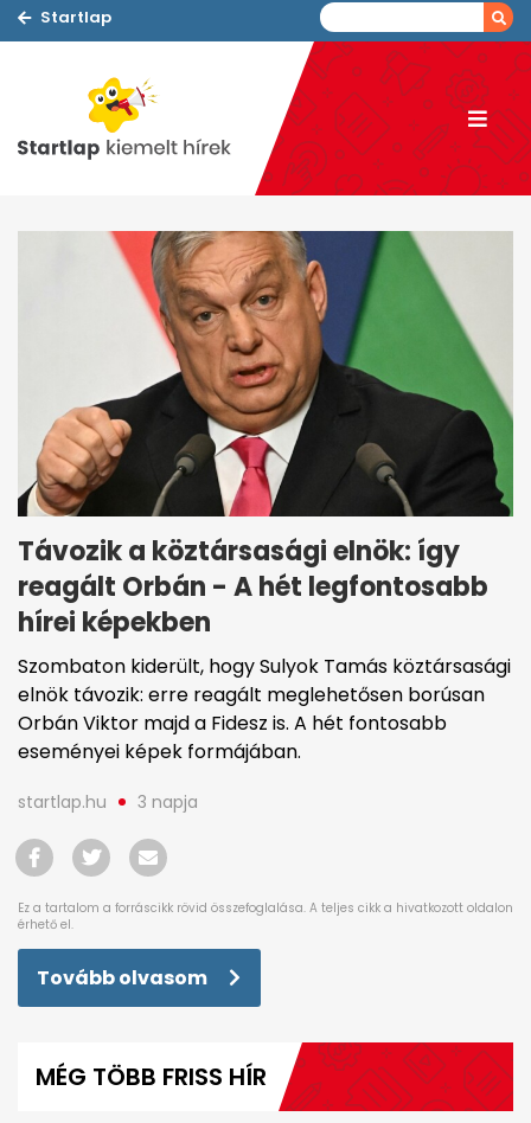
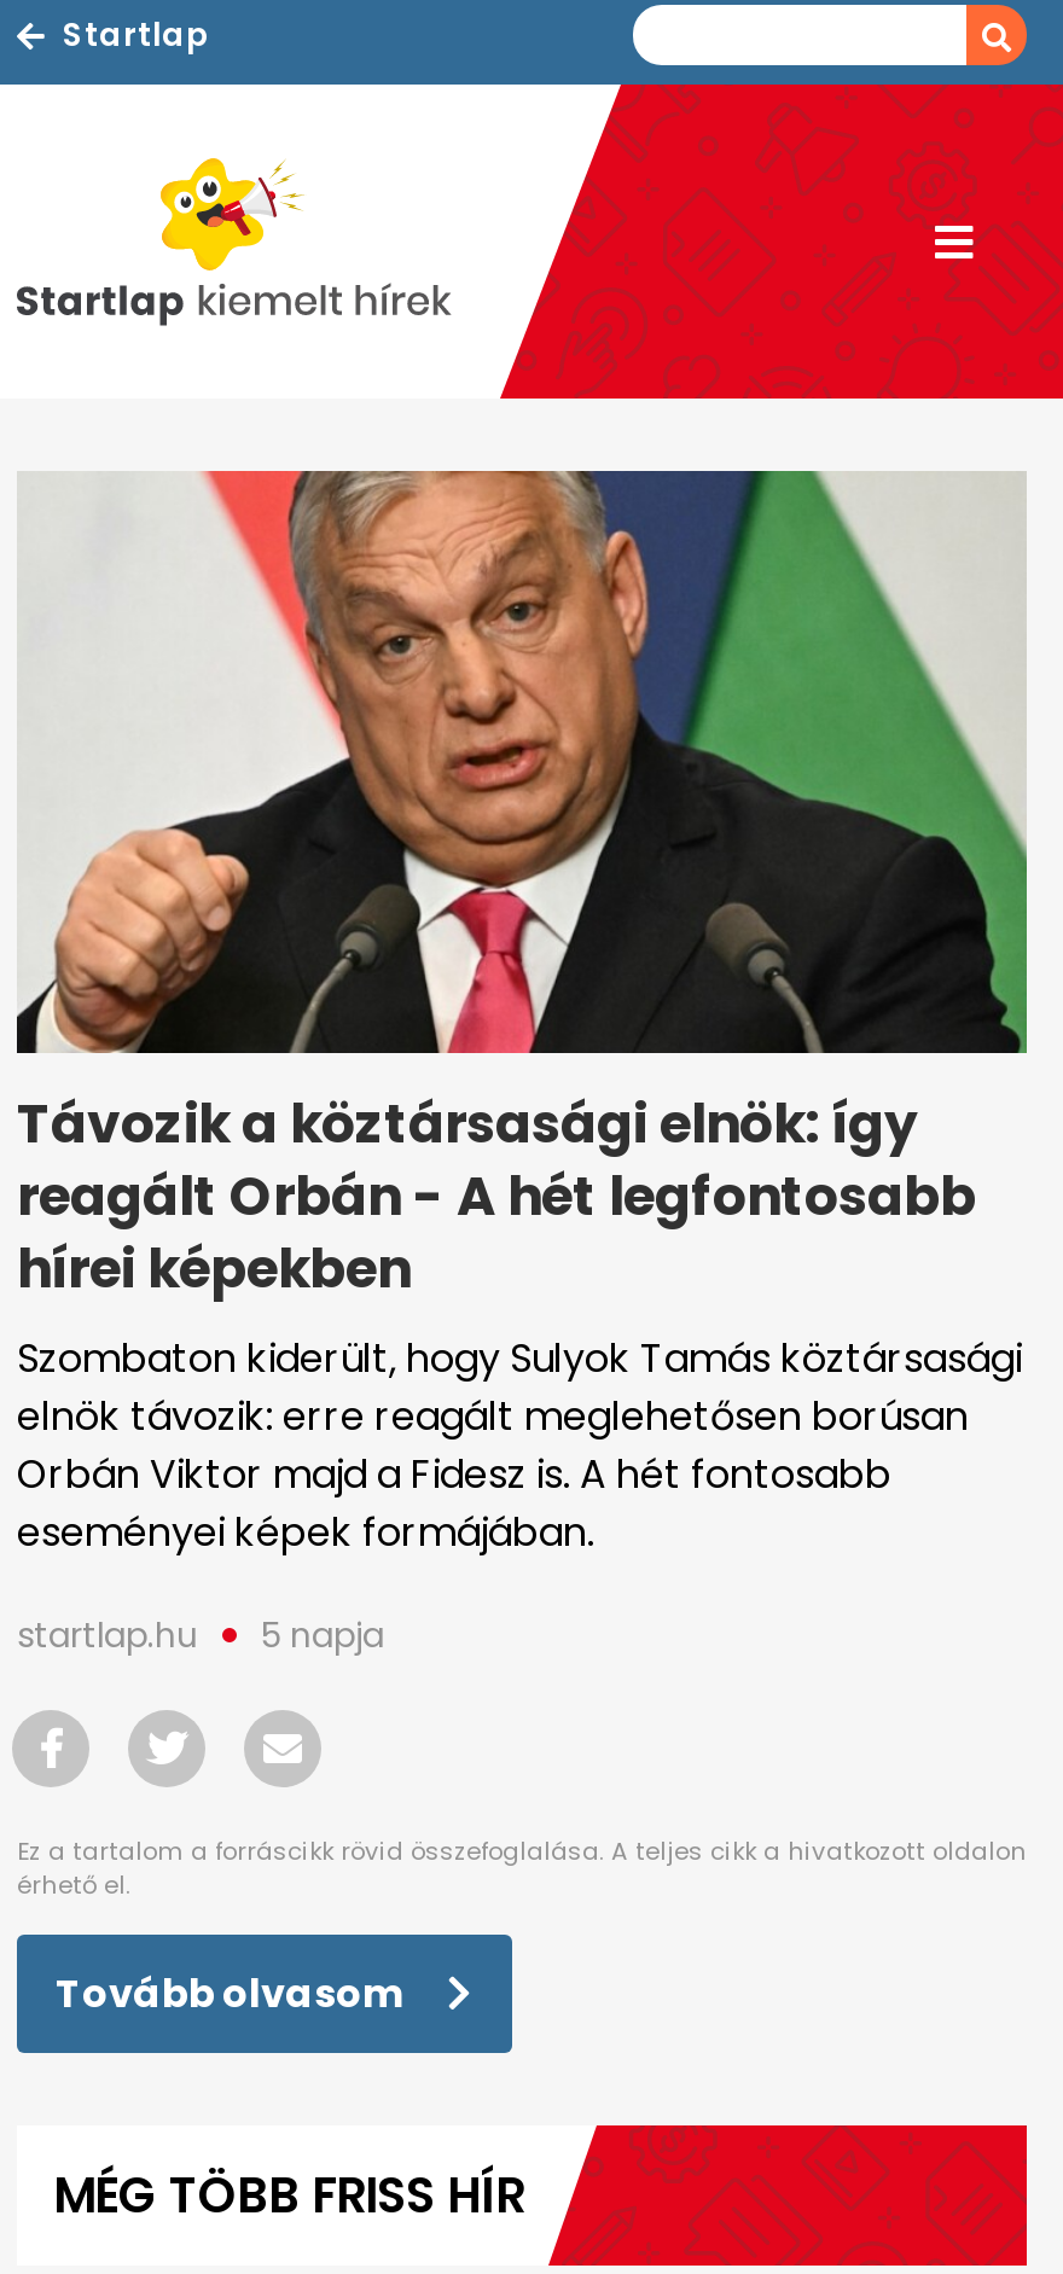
- startlap.hu 3 napja
+ startlap.hu 5 napja
